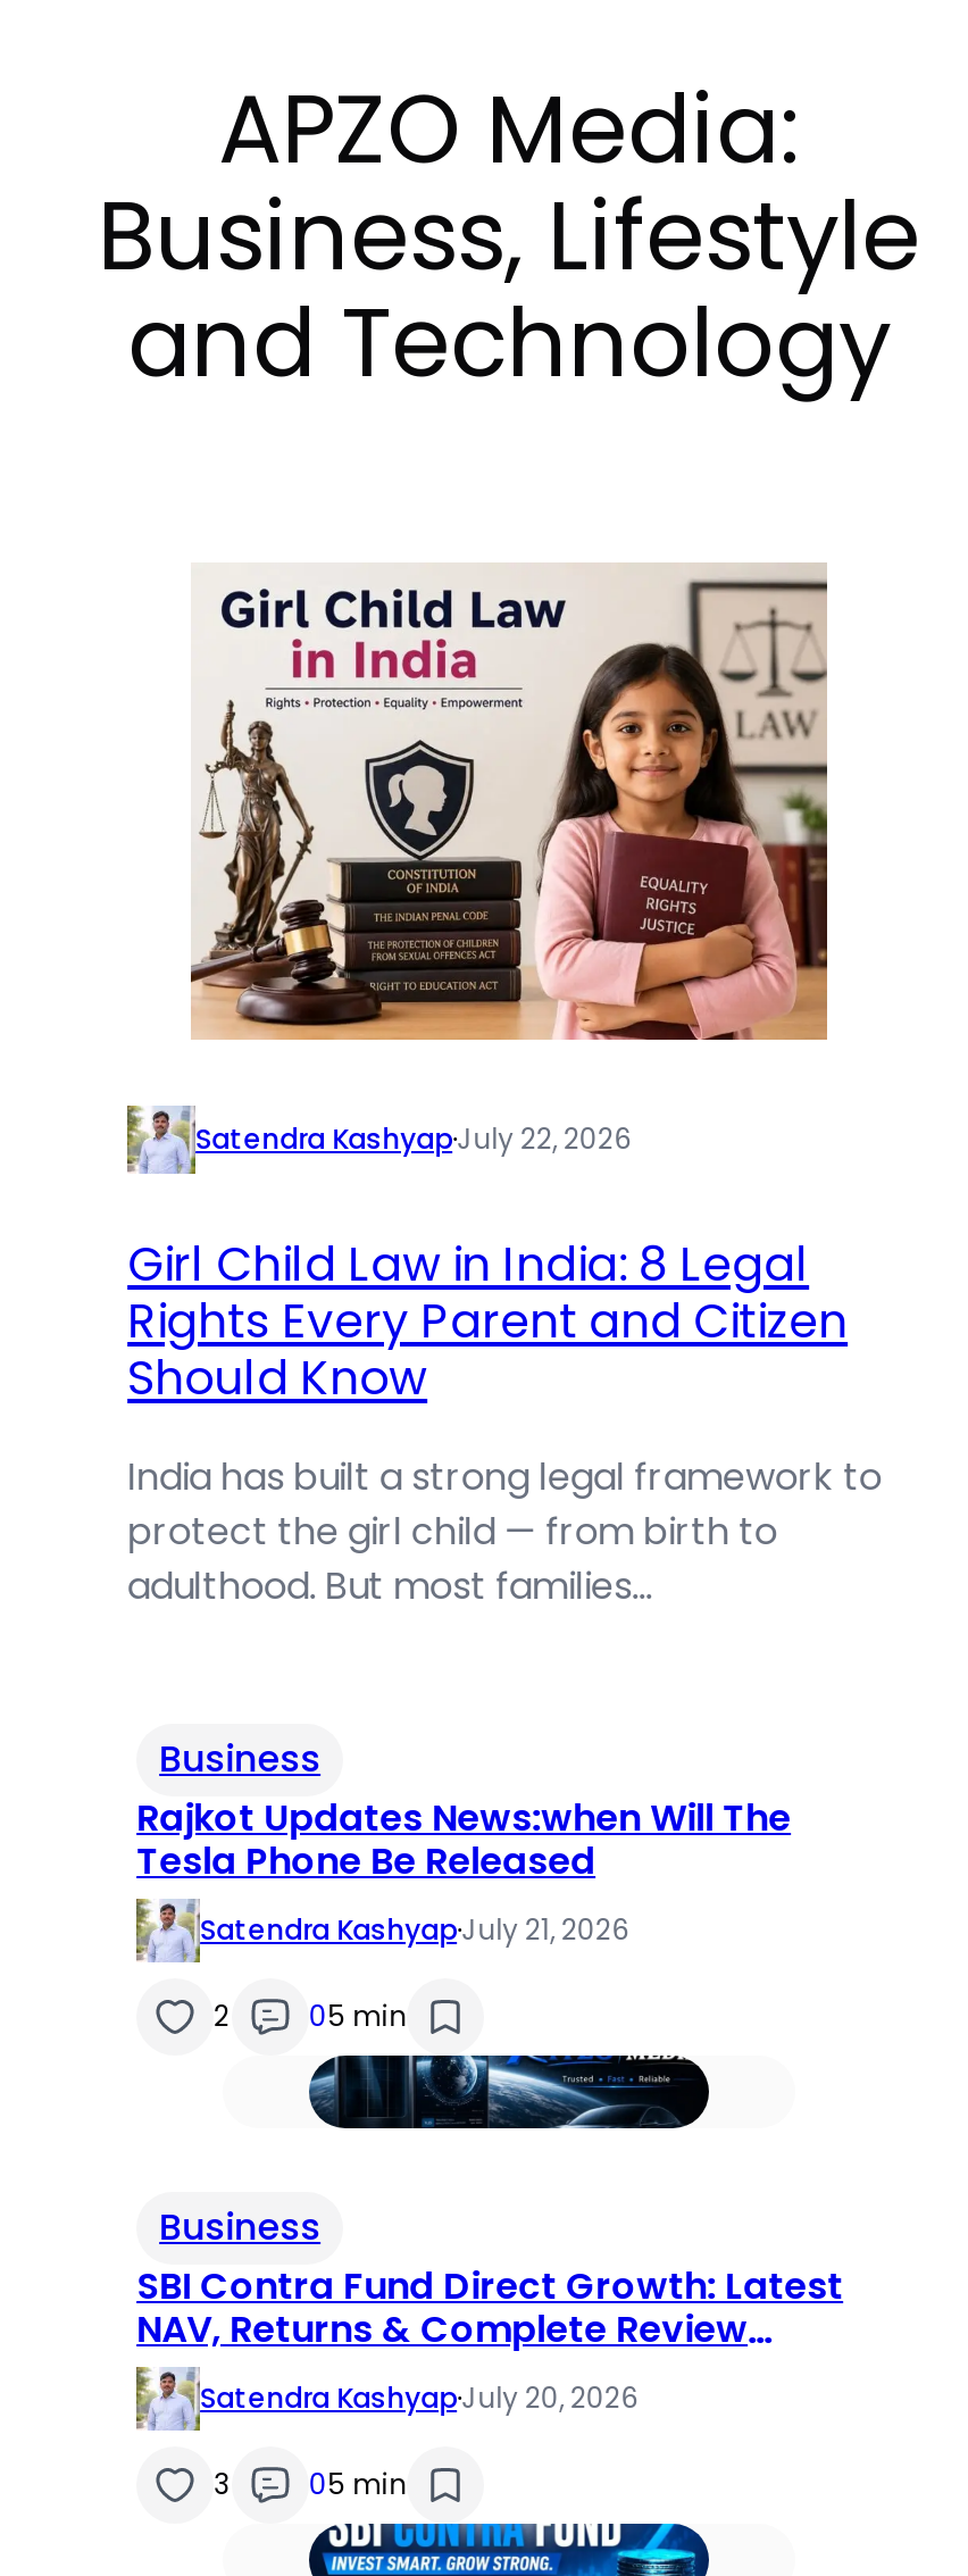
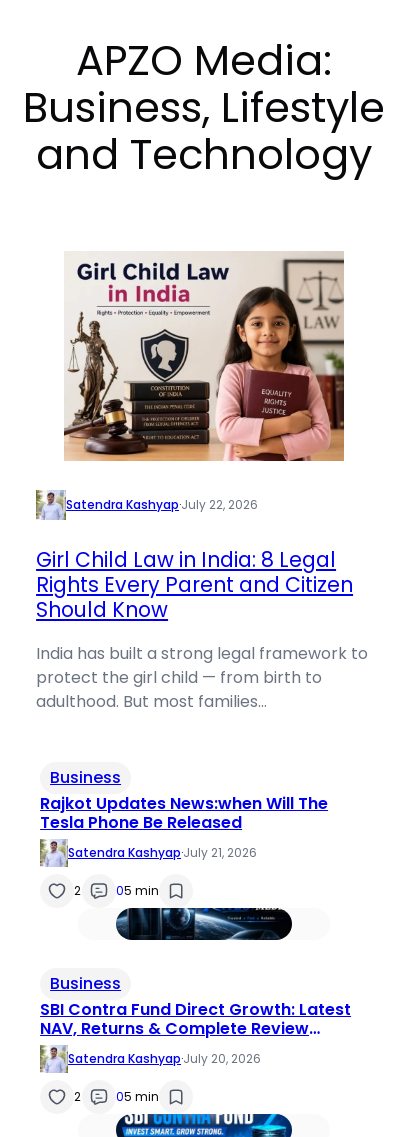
- 3
+ 2
